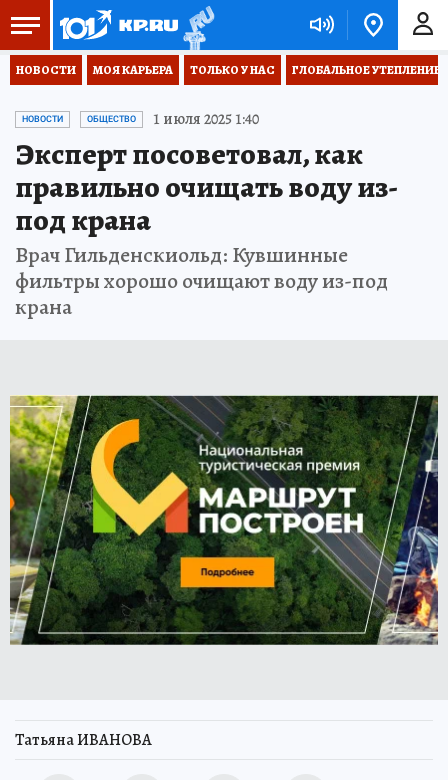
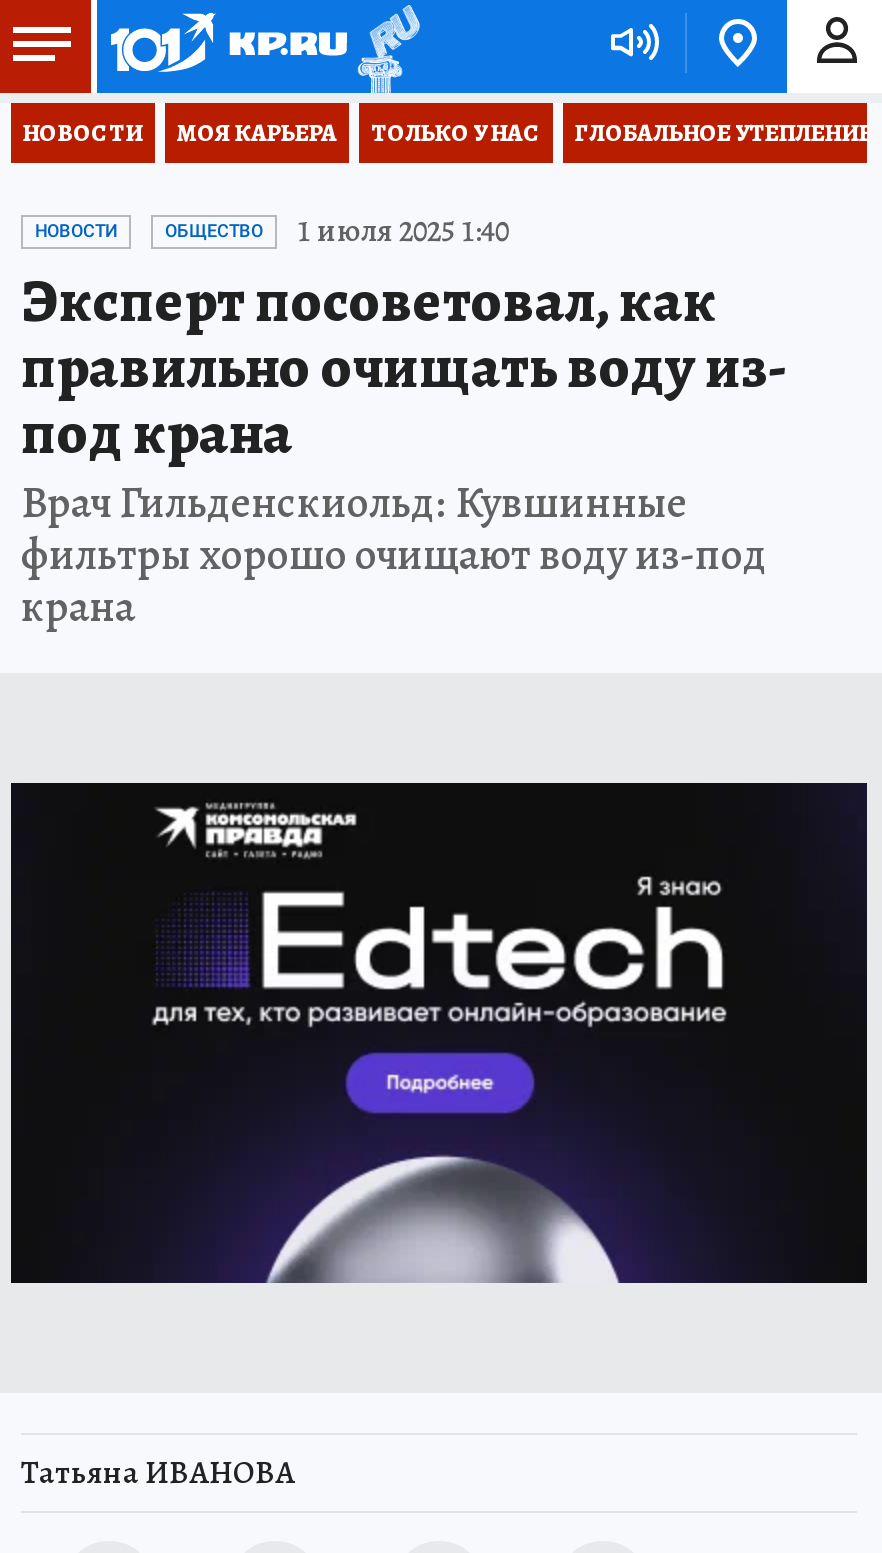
- [image]
+ [image]
